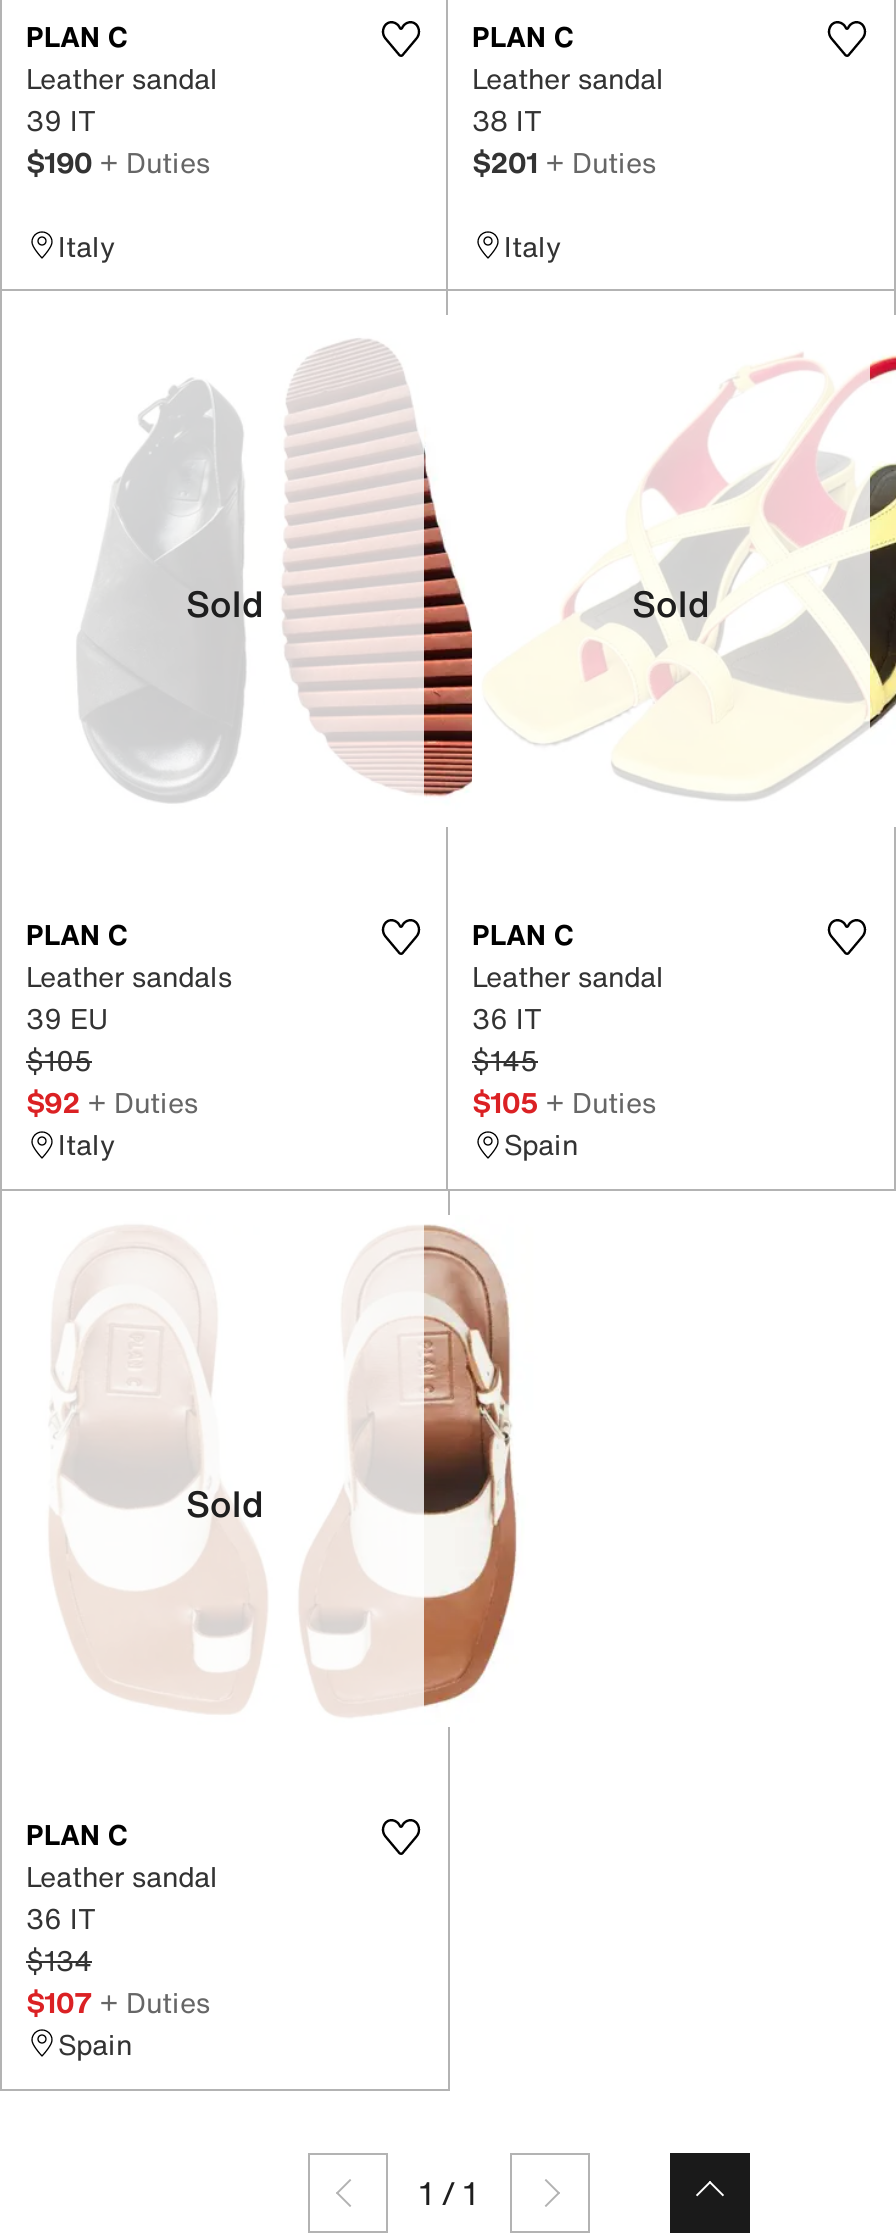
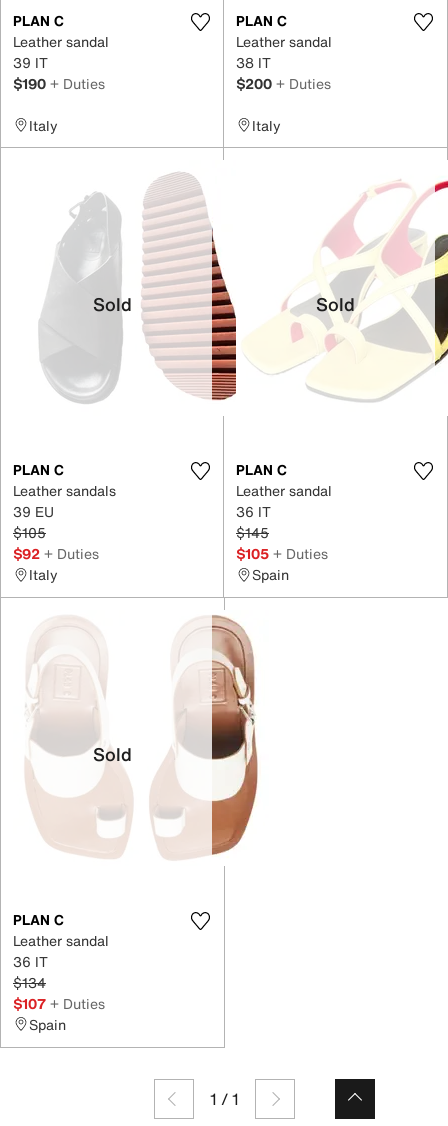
- $201 + Duties
+ $200 + Duties
